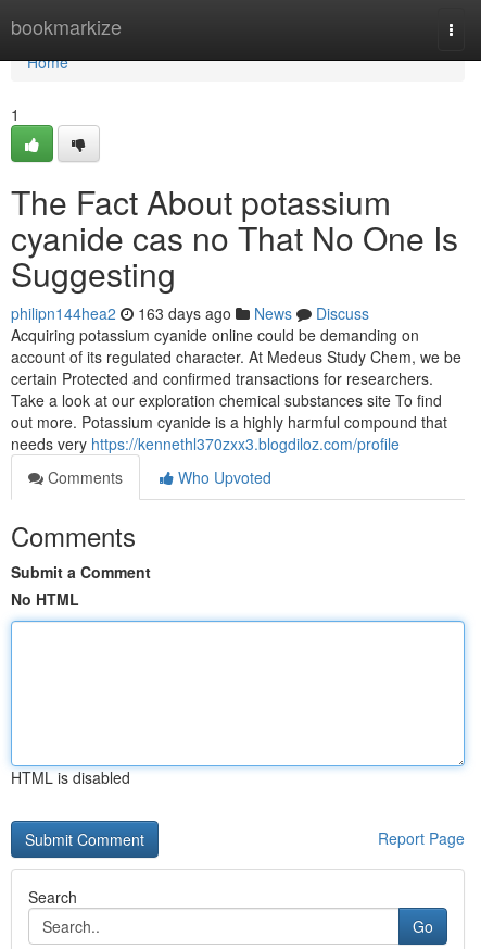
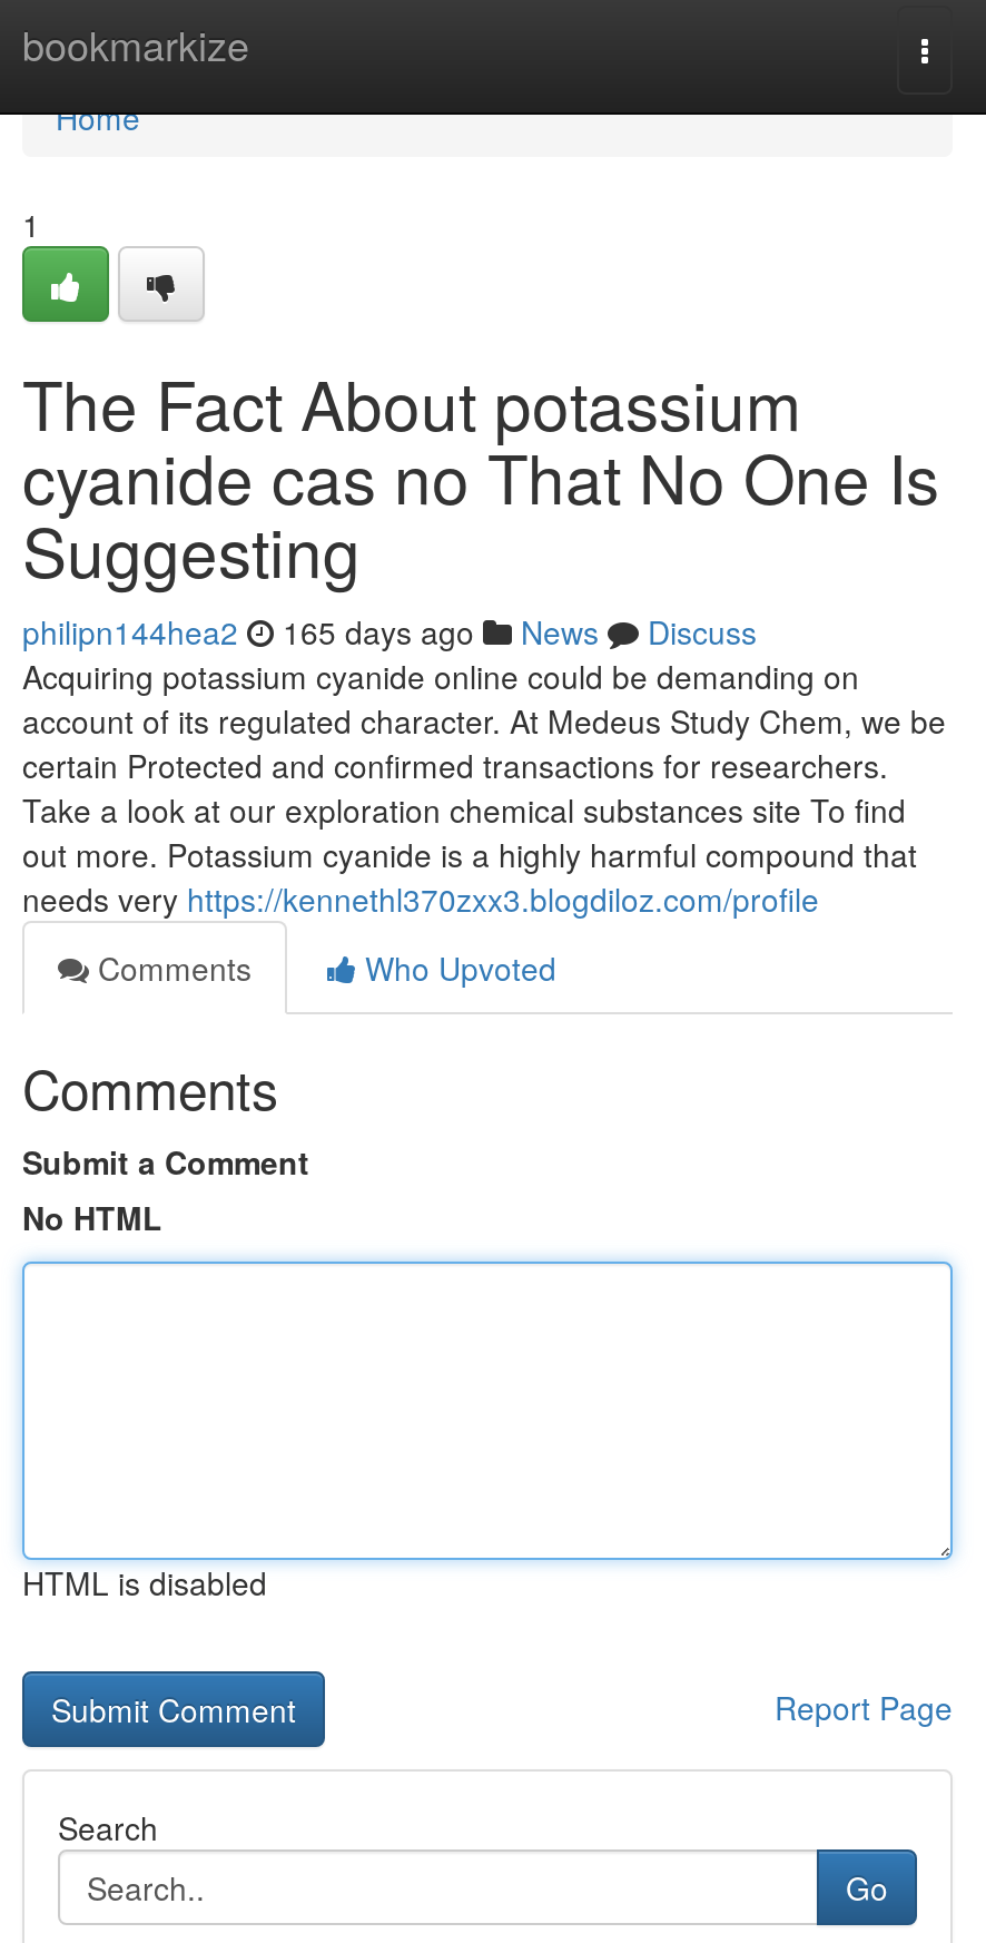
- philipn144hea2 163 days ago News Discuss
+ philipn144hea2 165 days ago News Discuss
